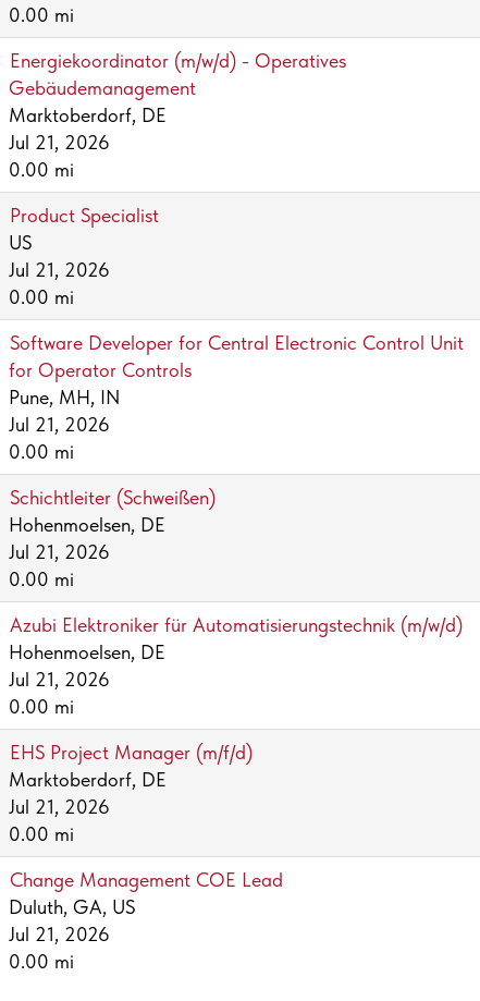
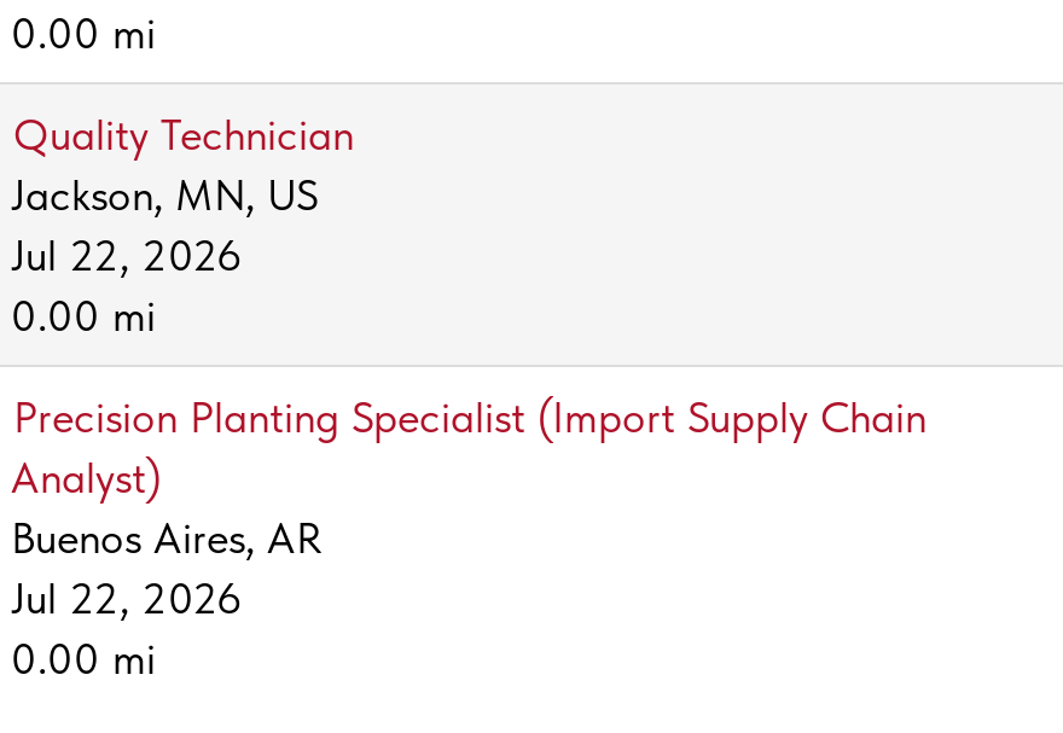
- Energiekoordinator (m/w/d) - Operatives
- Gebäudemanagement
- Marktoberdorf, DE
- Jul 21, 2026
+ Quality Technician
+ Jackson, MN, US
+ Jul 22, 2026

- Product Specialist
- US
- Jul 21, 2026
- 0.00 mi
- Software Developer for Central Electronic Control Unit
- for Operator Controls
- Pune, MH, IN
- Jul 21, 2026
- 0.00 mi
- Schichtleiter (Schweißen)
- Hohenmoelsen, DE
- Jul 21, 2026
- 0.00 mi
- Azubi Elektroniker für Automatisierungstechnik (m/w/d)
- Hohenmoelsen, DE
- Jul 21, 2026
- 0.00 mi
- EHS Project Manager (m/f/d)
- Marktoberdorf, DE
- Jul 21, 2026
- 0.00 mi
- Change Management COE Lead
- Duluth, GA, US
- Jul 21, 2026
+ Precision Planting Specialist (Import Supply Chain
+ Analyst)
+ Buenos Aires, AR
+ Jul 22, 2026
